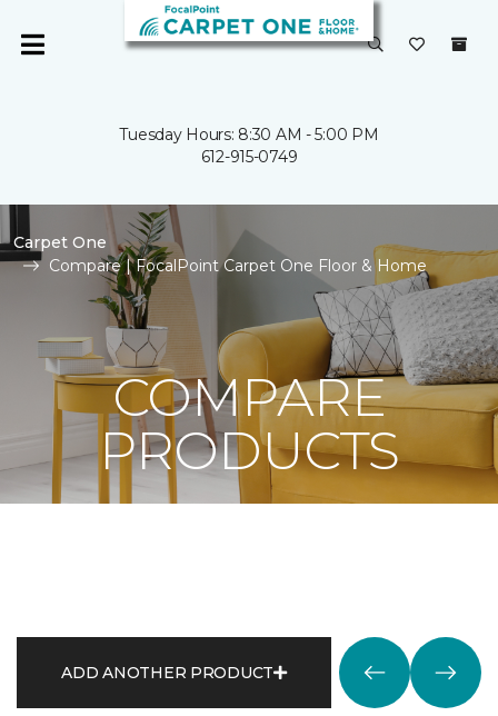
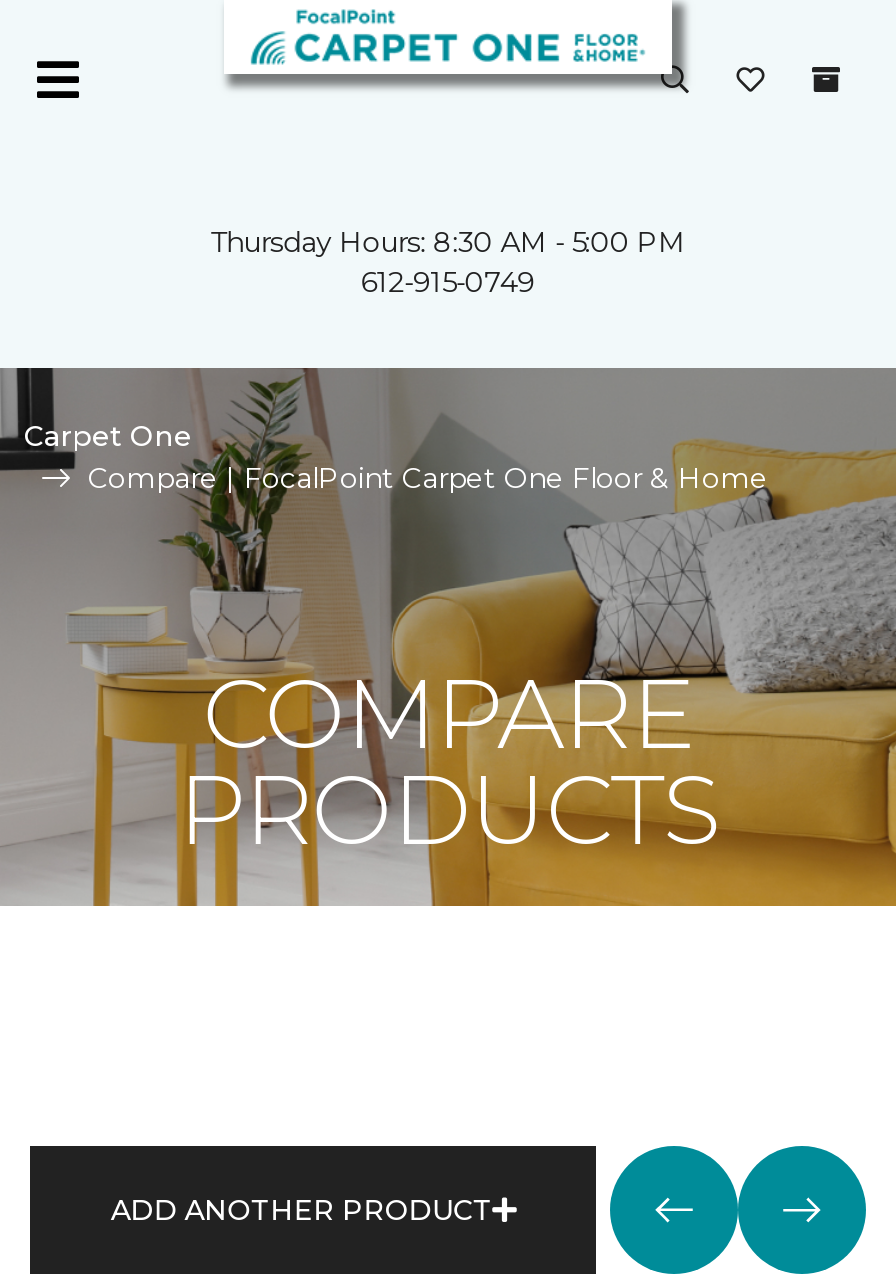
- Tuesday Hours: 8:30 AM - 5:00 PM
+ Thursday Hours: 8:30 AM - 5:00 PM
